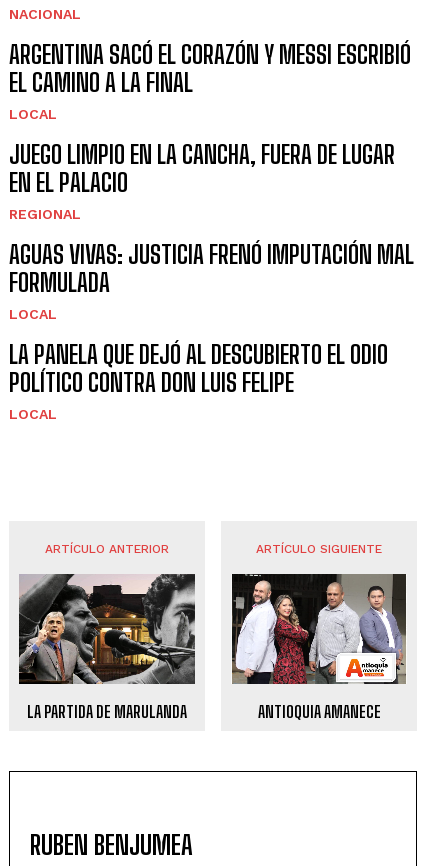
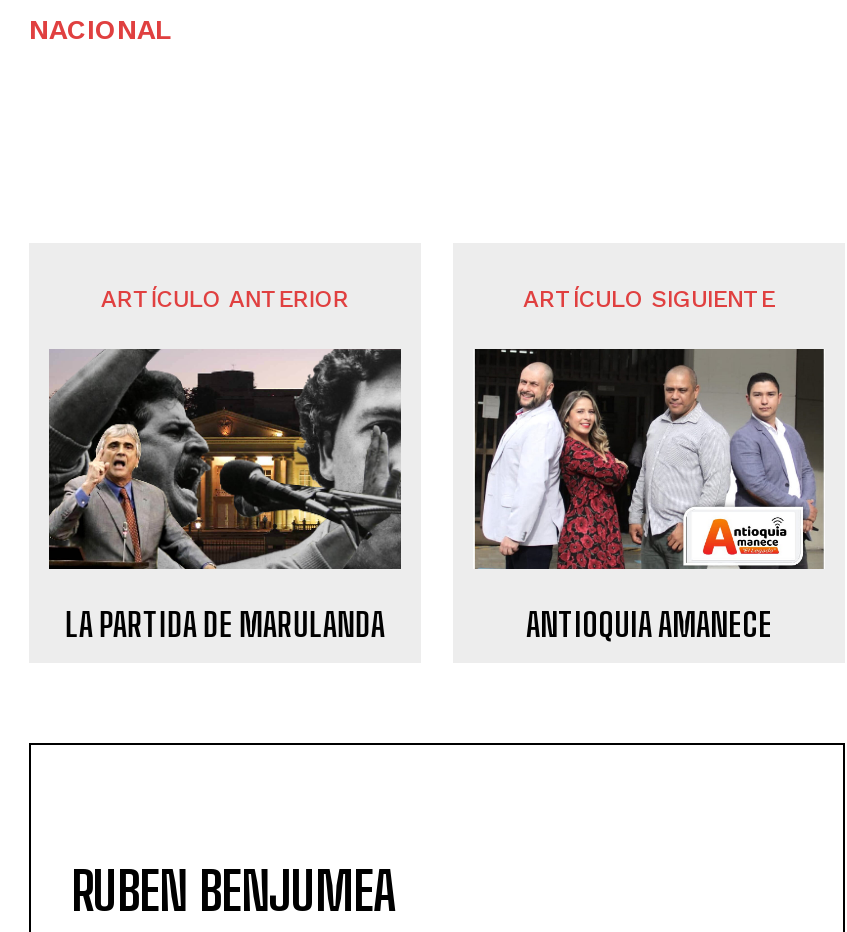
- ARGENTINA SACÓ EL CORAZÓN Y MESSI ESCRIBIÓ
- EL CAMINO A LA FINAL
- LOCAL
- JUEGO LIMPIO EN LA CANCHA, FUERA DE LUGAR
- EN EL PALACIO
- REGIONAL
- AGUAS VIVAS: JUSTICIA FRENÓ IMPUTACIÓN MAL
- FORMULADA
- LOCAL
- LA PANELA QUE DEJÓ AL DESCUBIERTO EL ODIO
- POLÍTICO CONTRA DON LUIS FELIPE
- LOCAL
